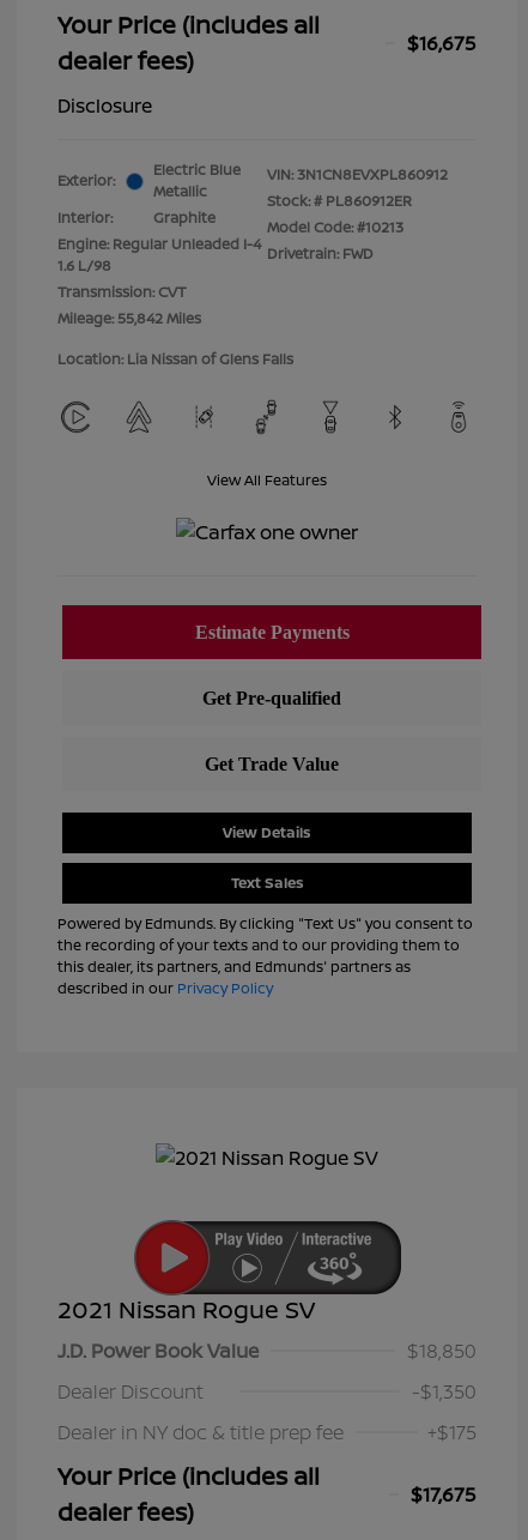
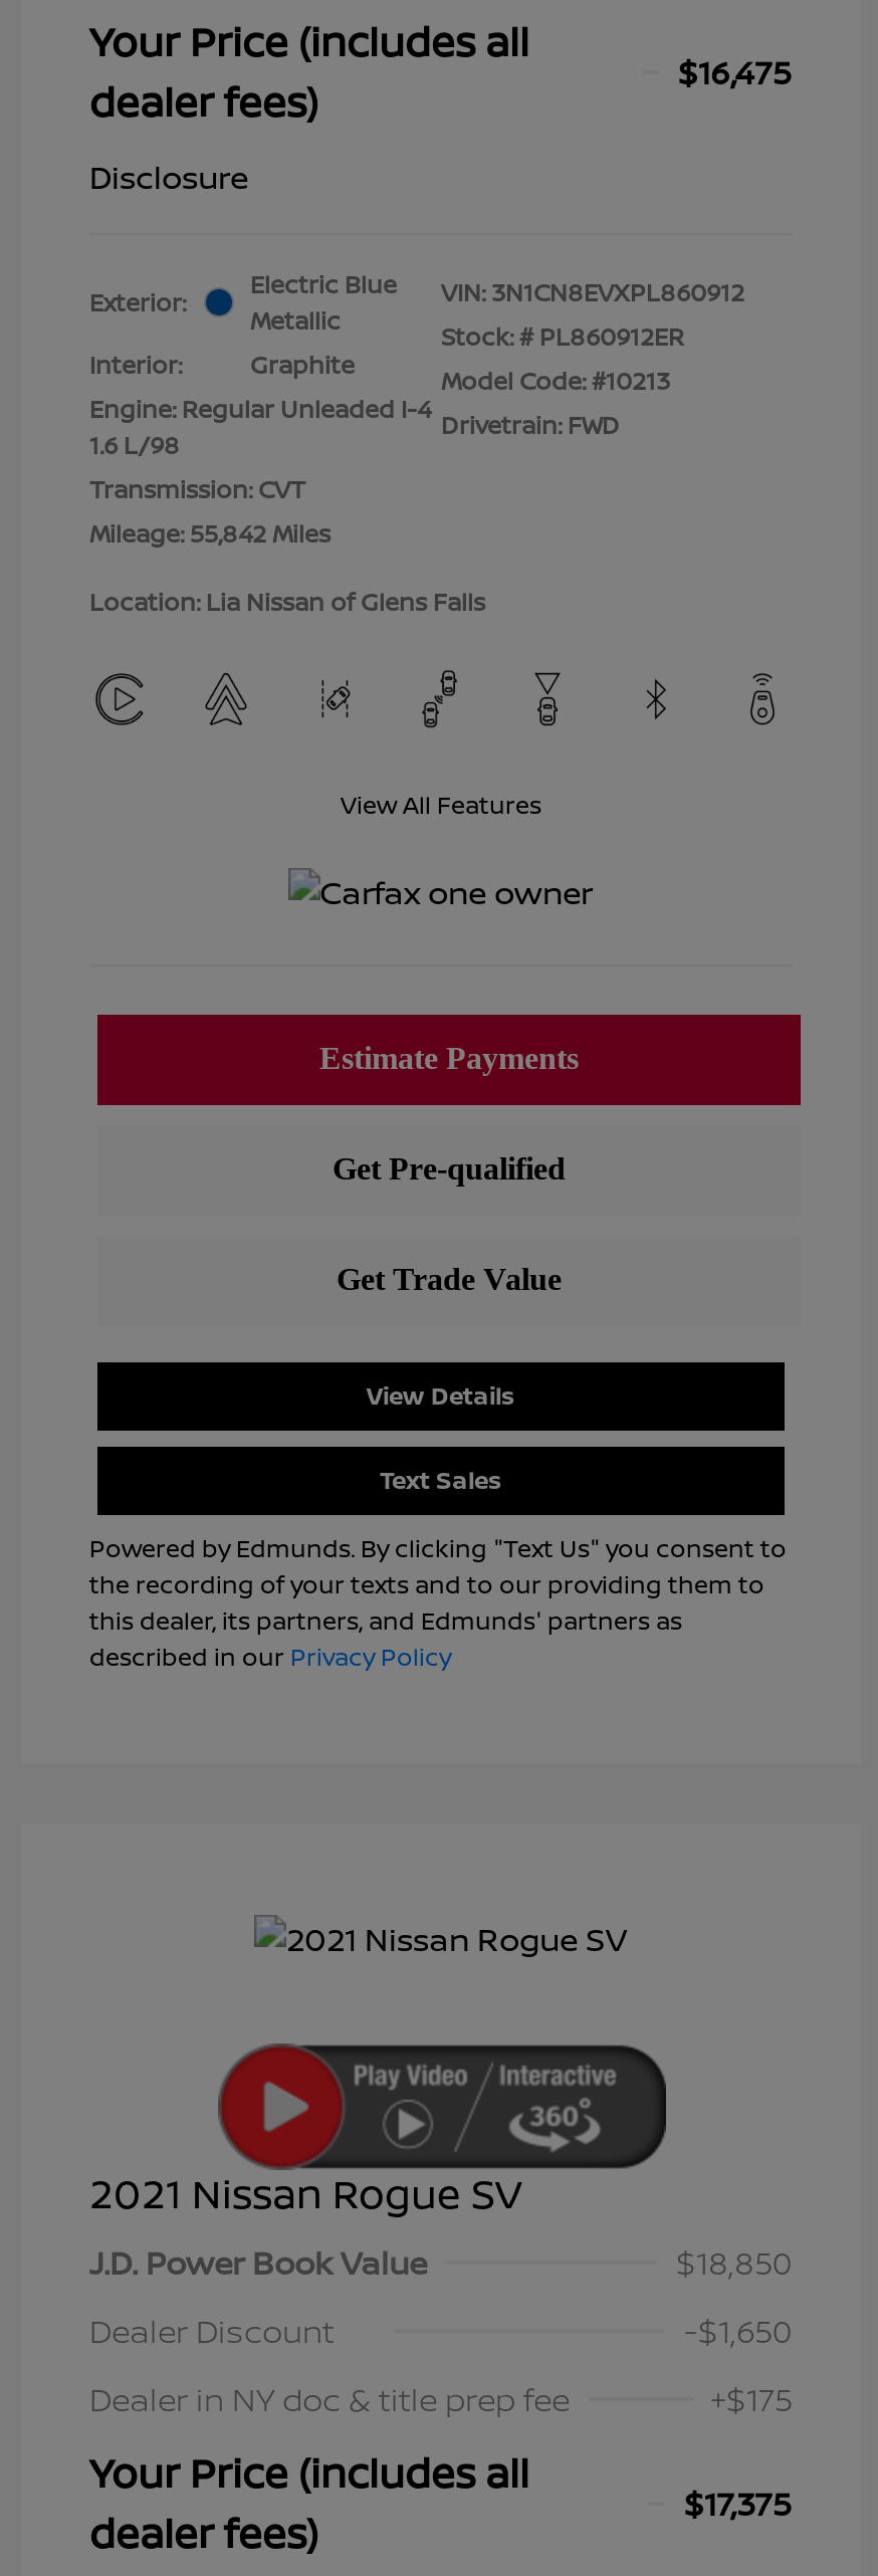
- $16,675
+ $16,475

- -$1,350
+ -$1,650

- $17,675
+ $17,375
